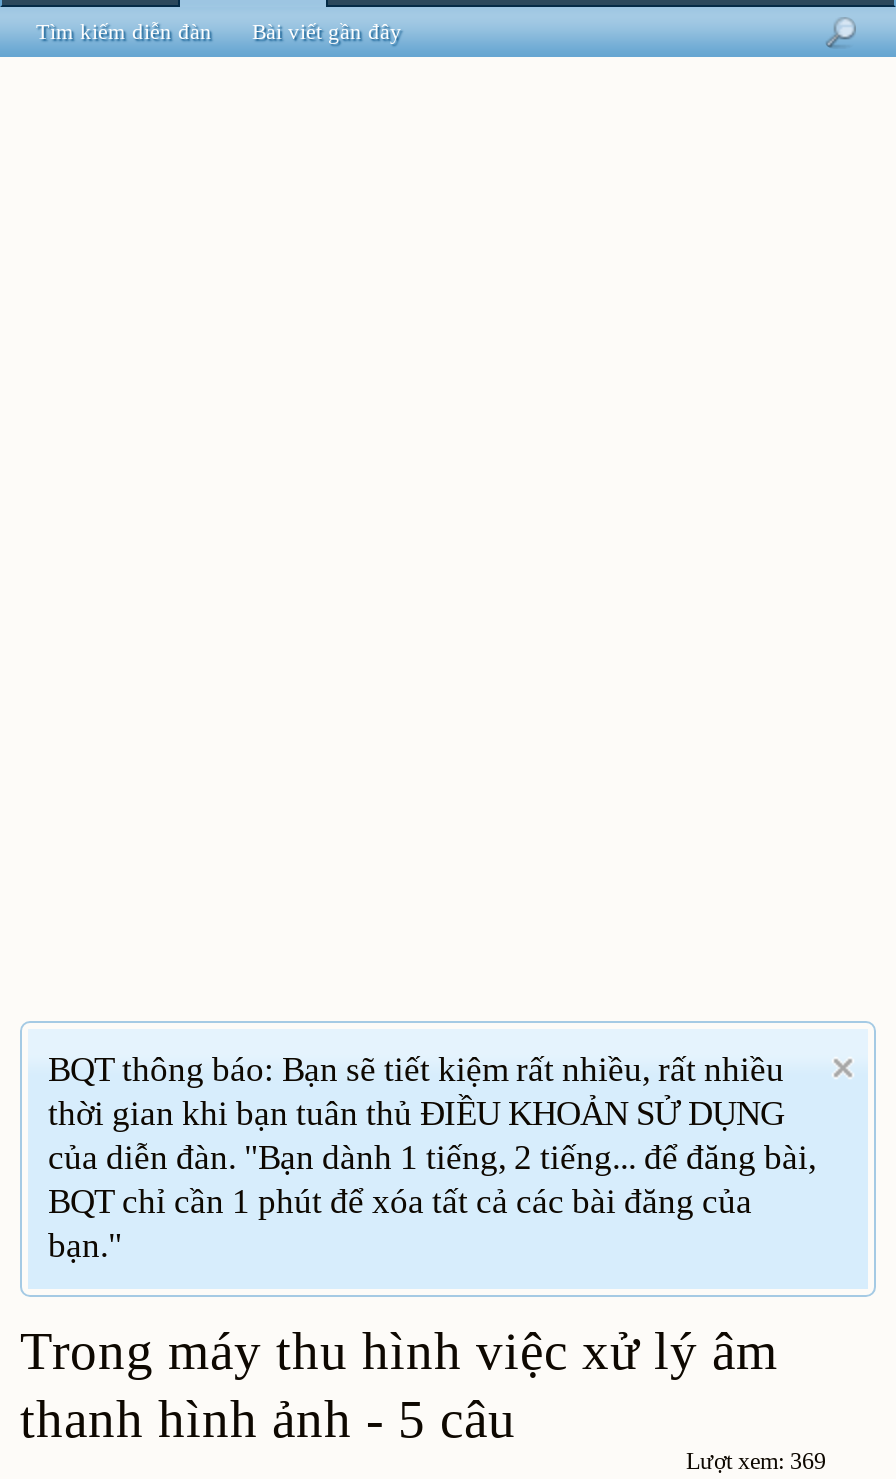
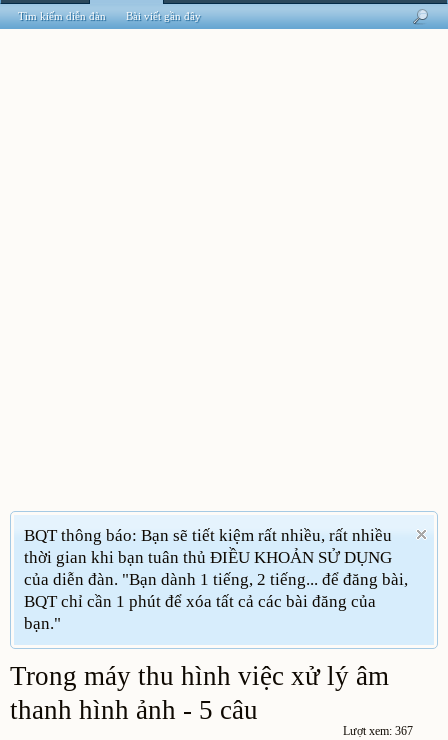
- Lượt xem: 369
+ Lượt xem: 367
